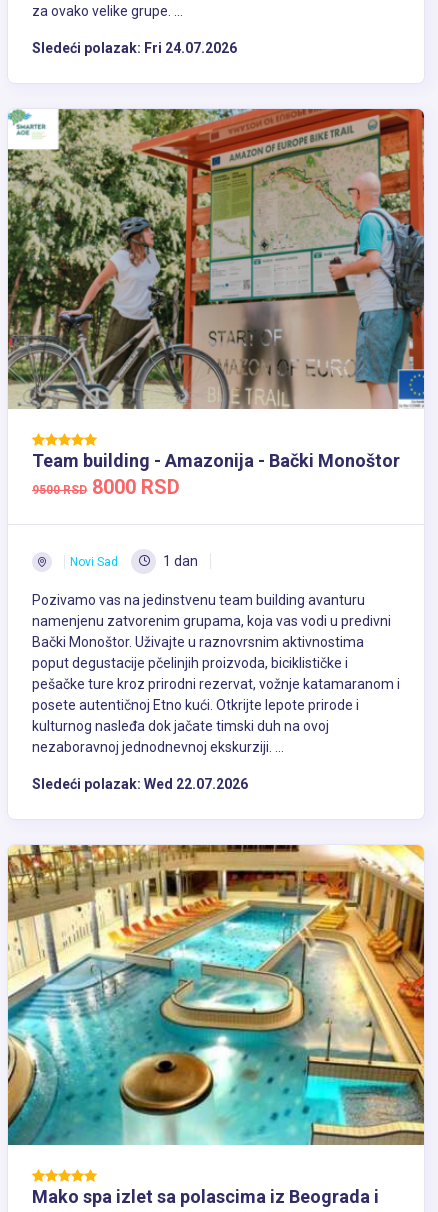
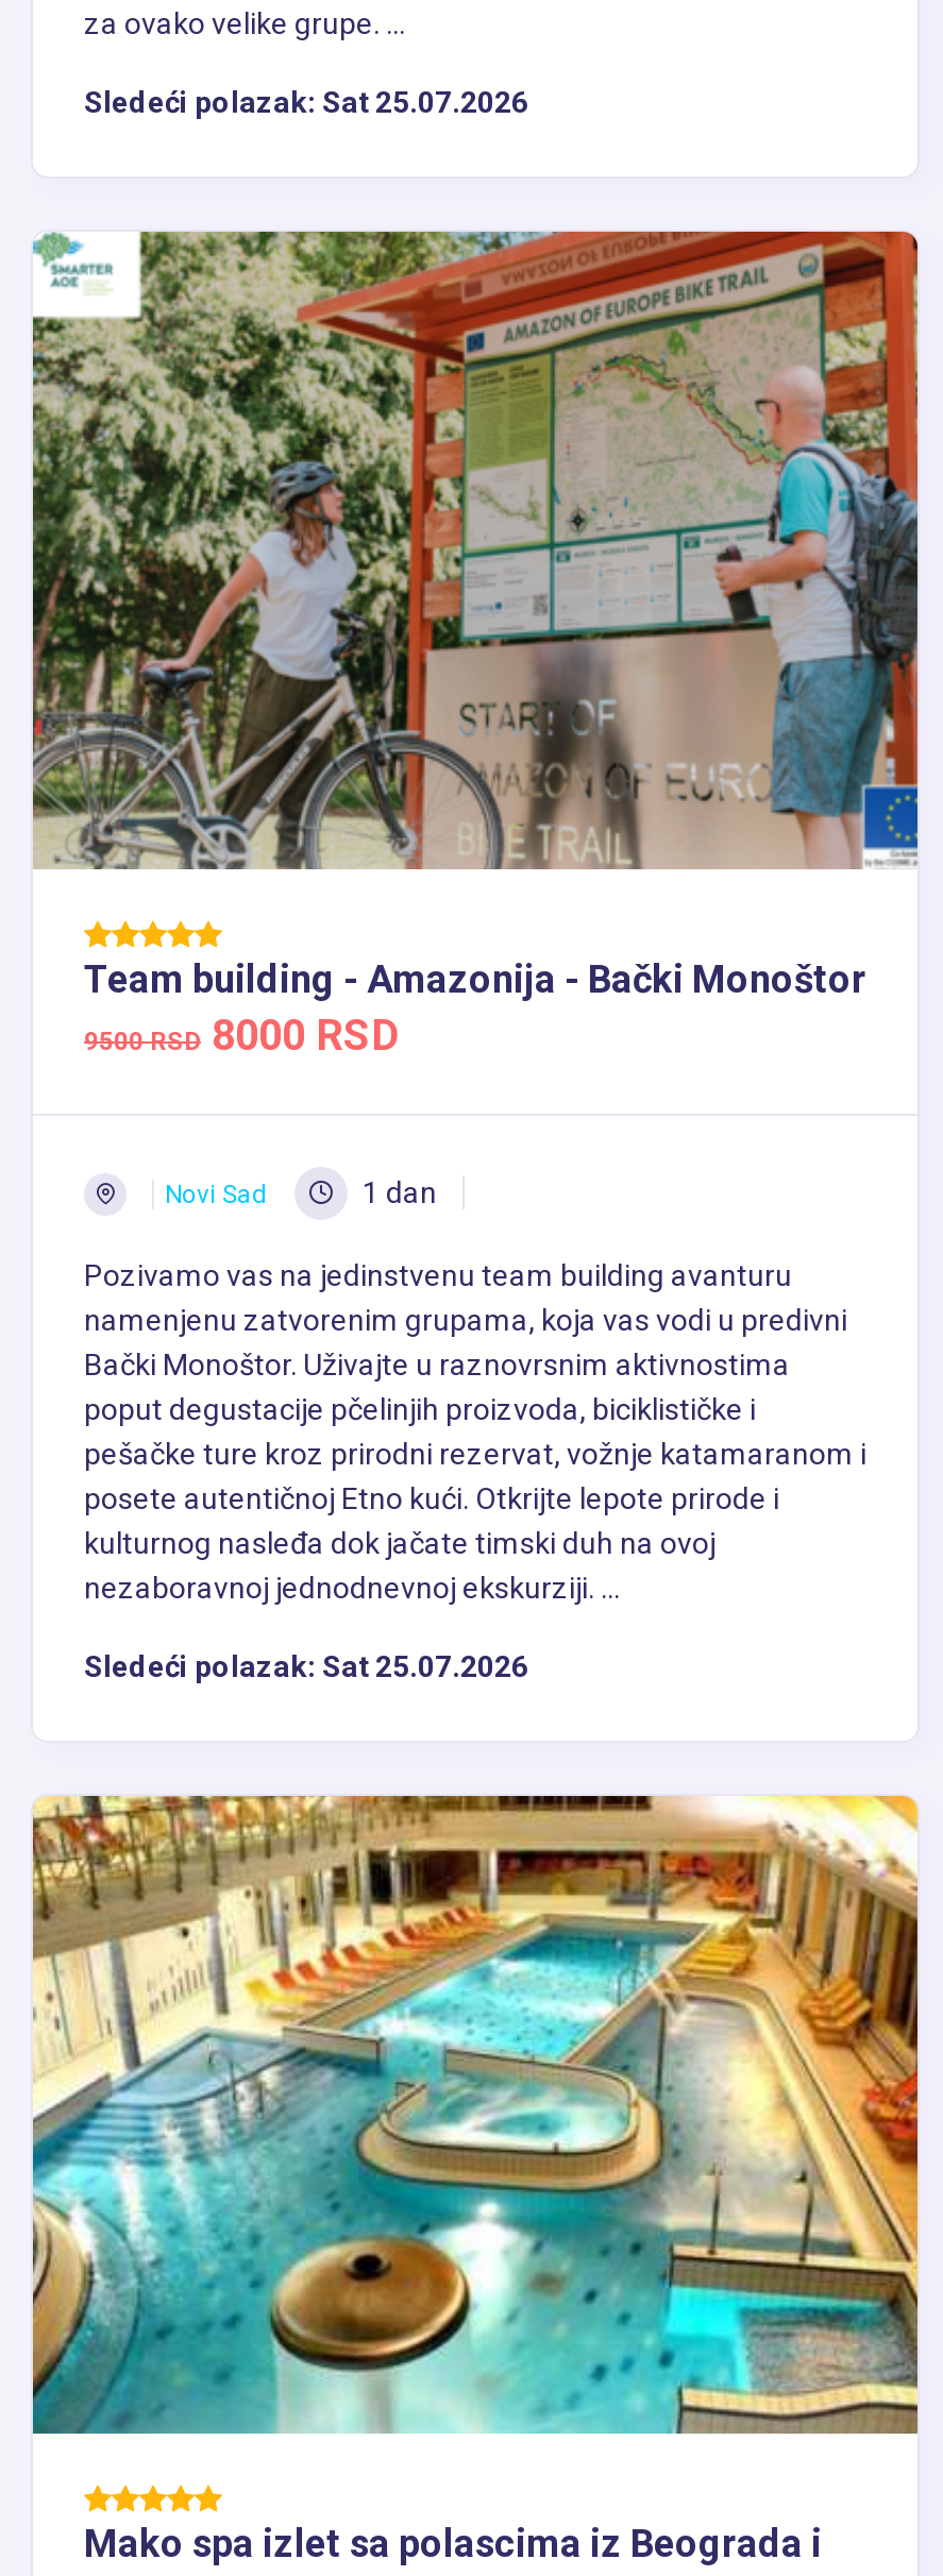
- Sledeći polazak: Fri 24.07.2026
+ Sledeći polazak: Sat 25.07.2026

- Sledeći polazak: Wed 22.07.2026
+ Sledeći polazak: Sat 25.07.2026
